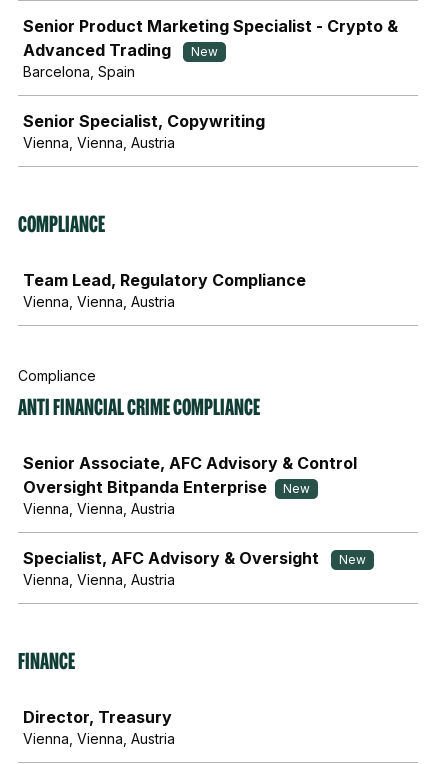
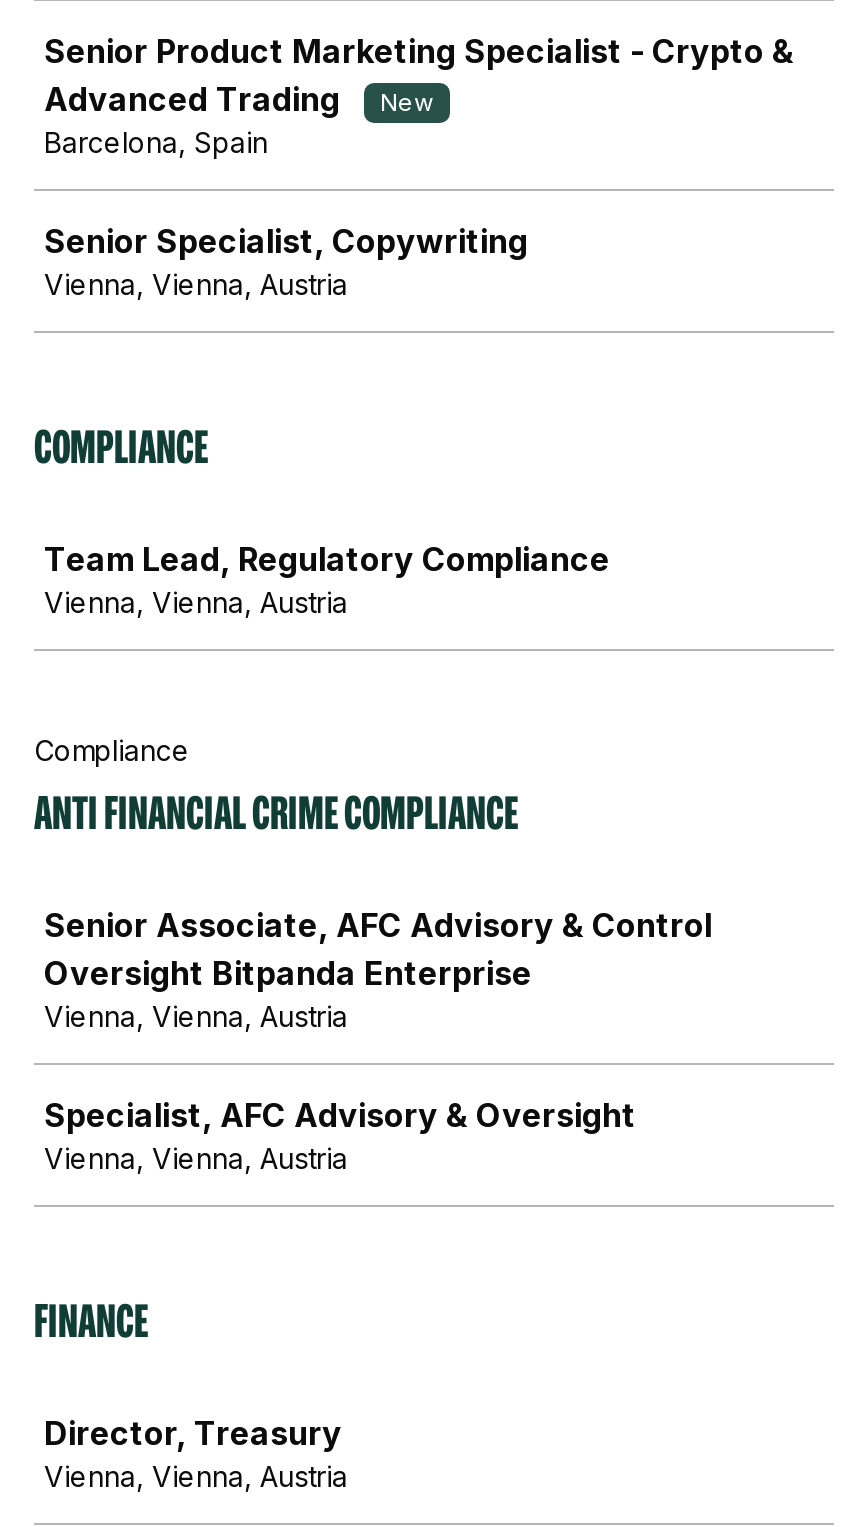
- New

- New
